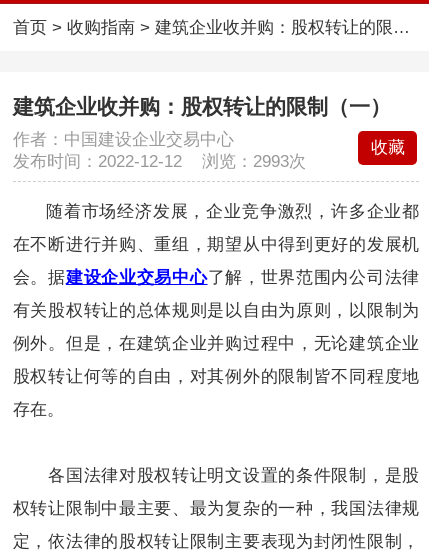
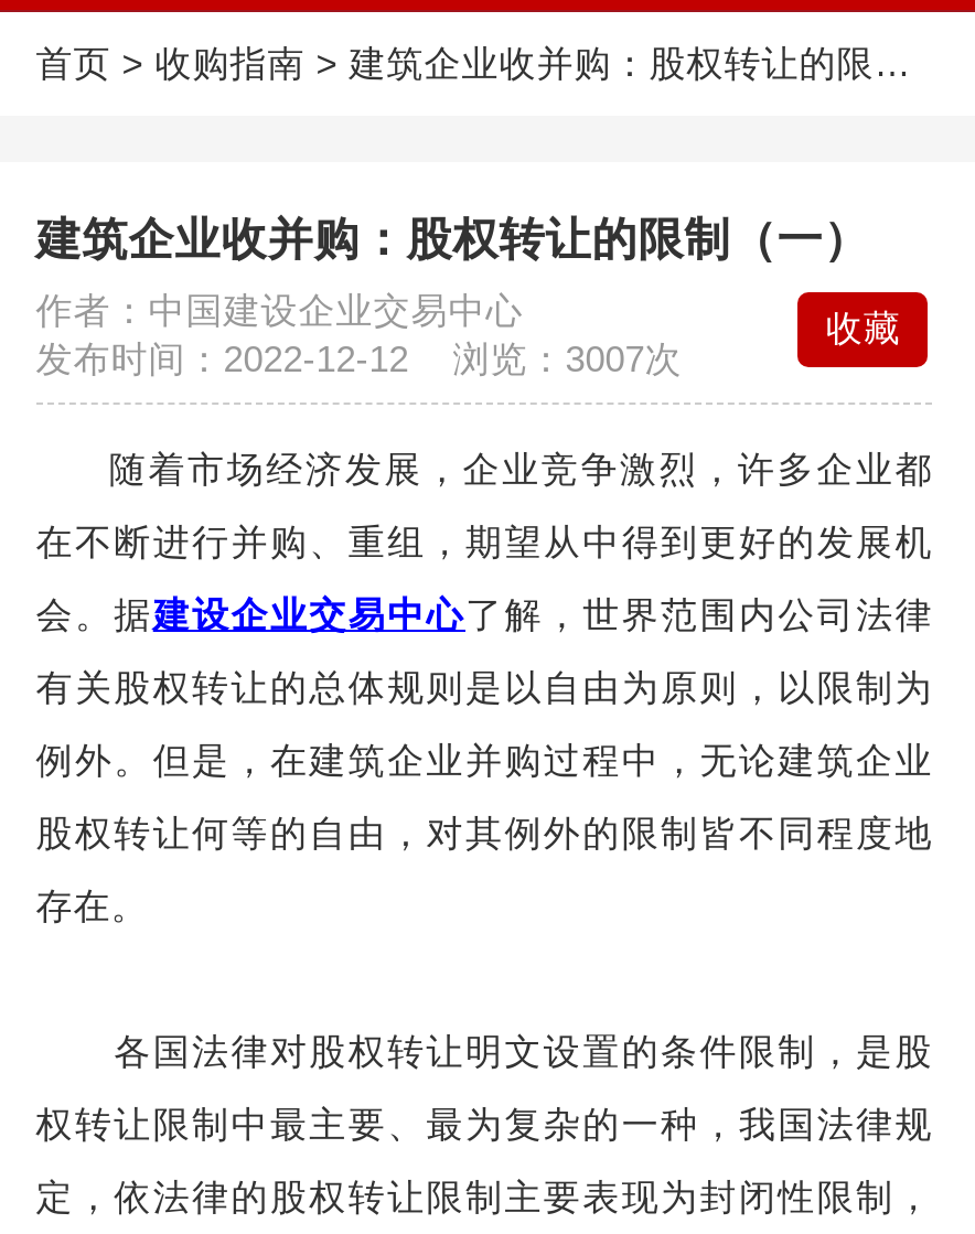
- 发布时间：2022-12-12 浏览：2993次
+ 发布时间：2022-12-12 浏览：3007次
